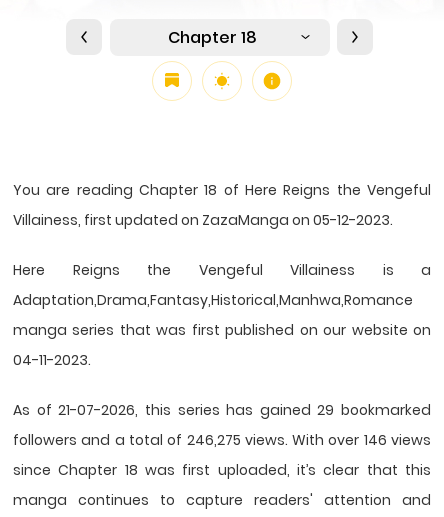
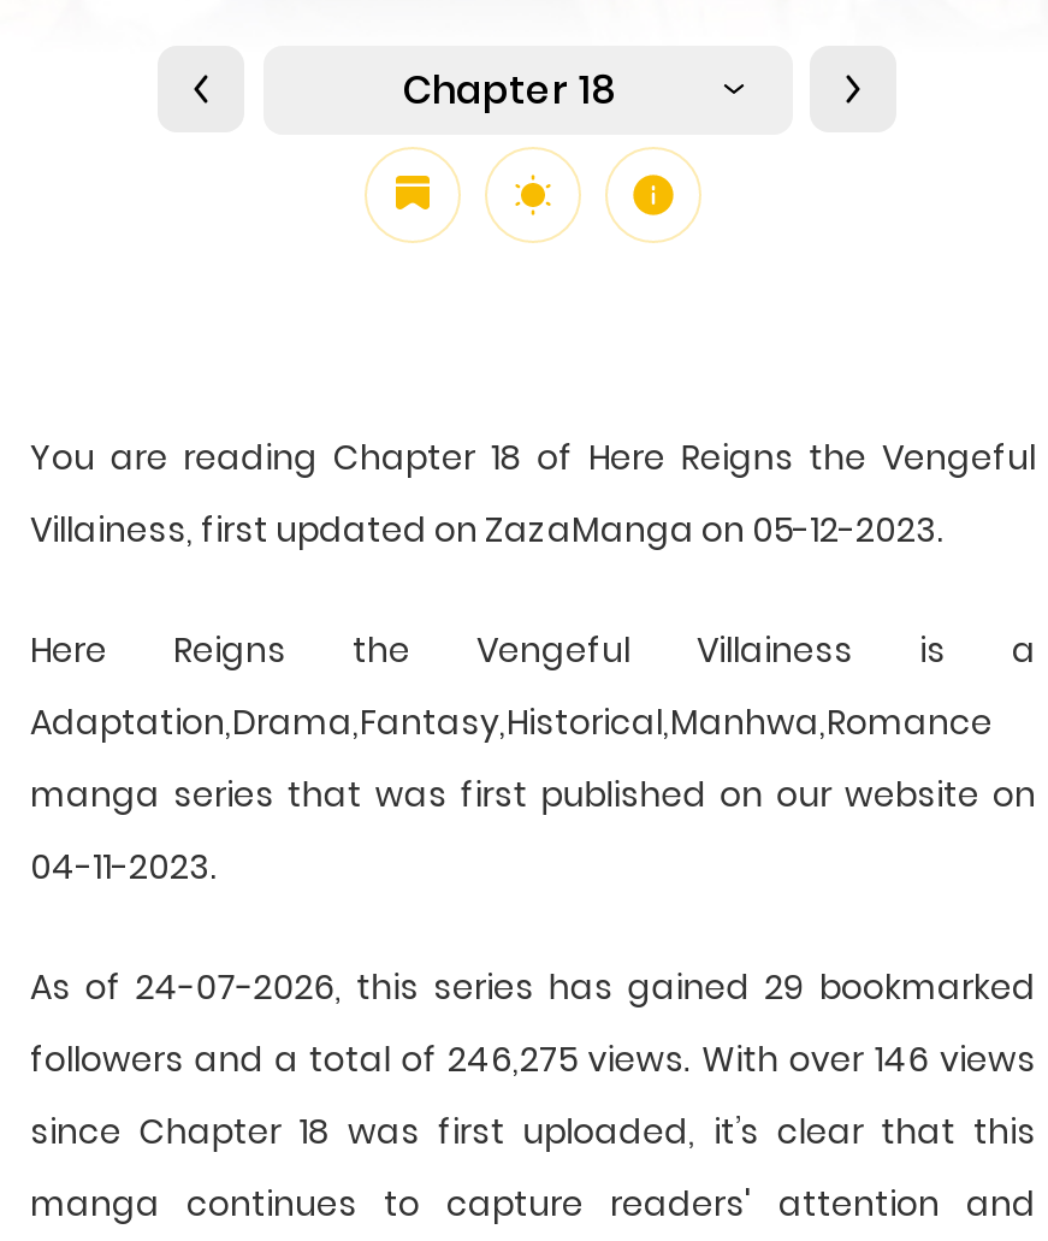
- As of 21-07-2026, this series has gained 29 bookmarked
+ As of 24-07-2026, this series has gained 29 bookmarked
